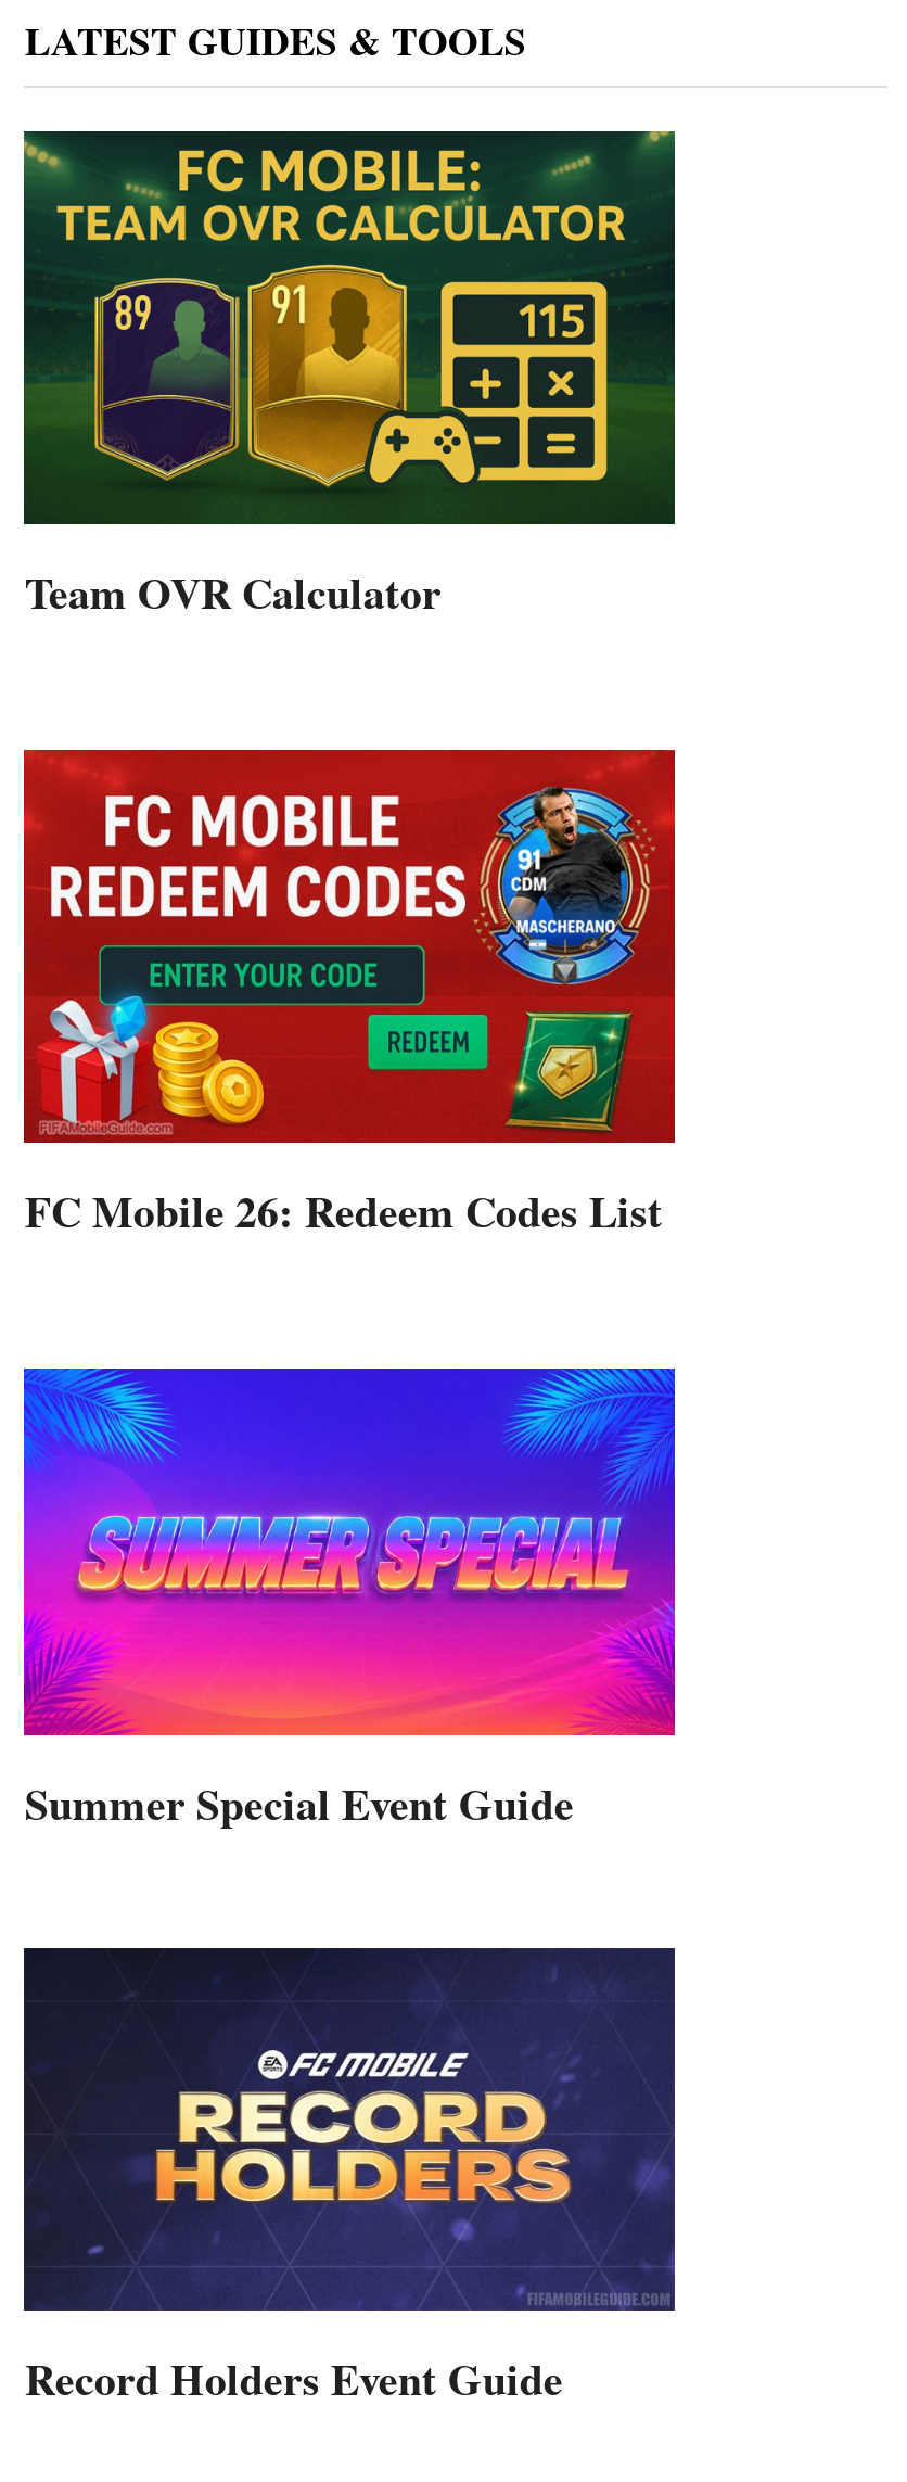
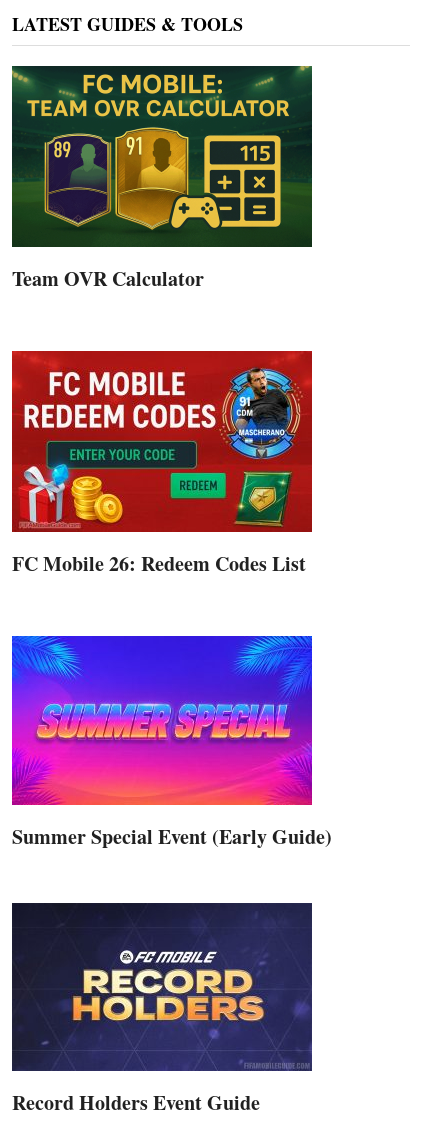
- Summer Special Event Guide
+ Summer Special Event (Early Guide)
